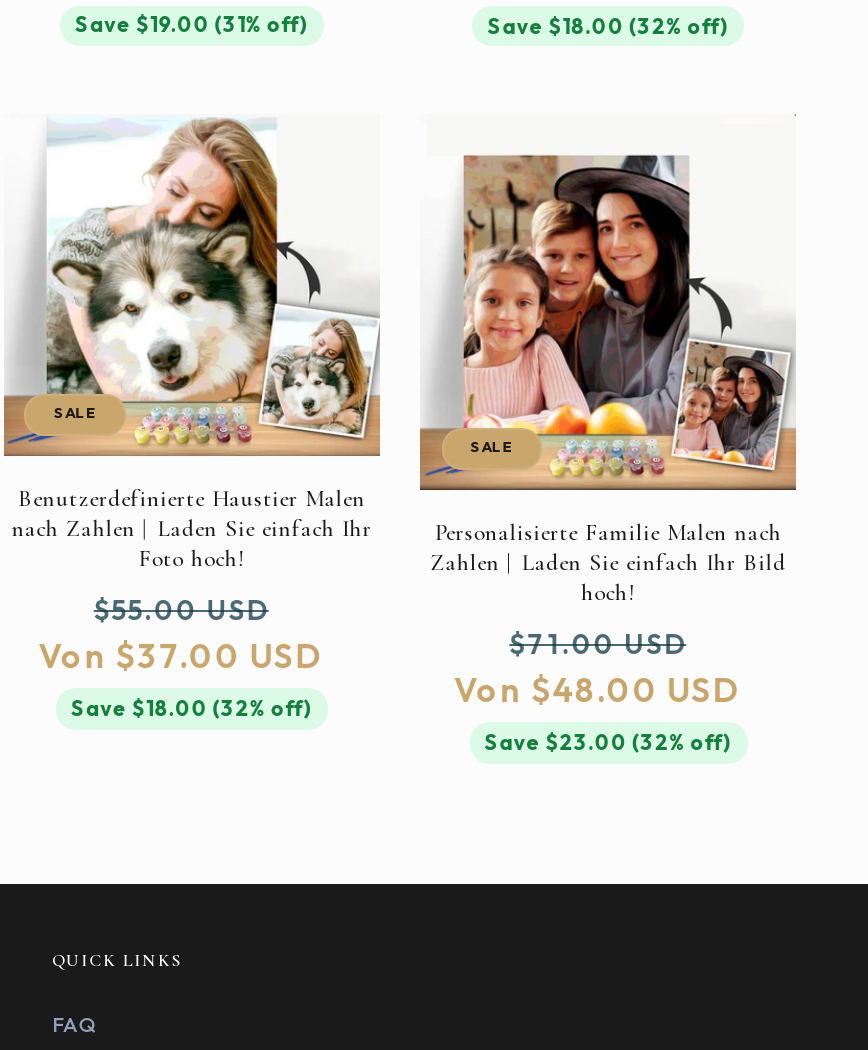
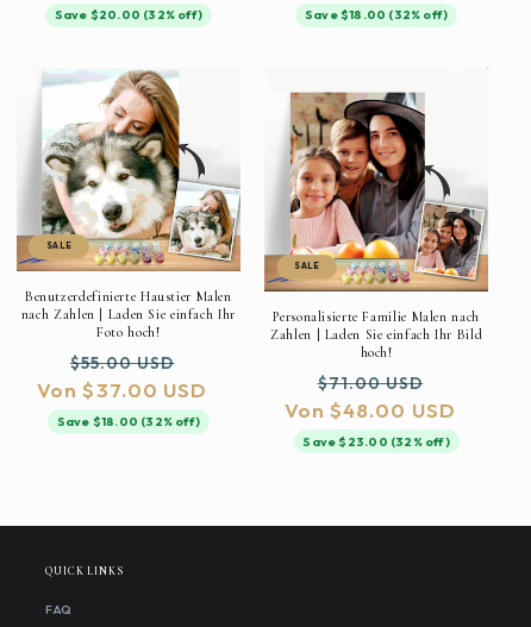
- Save $19.00 (31% off)
+ Save $20.00 (32% off)
